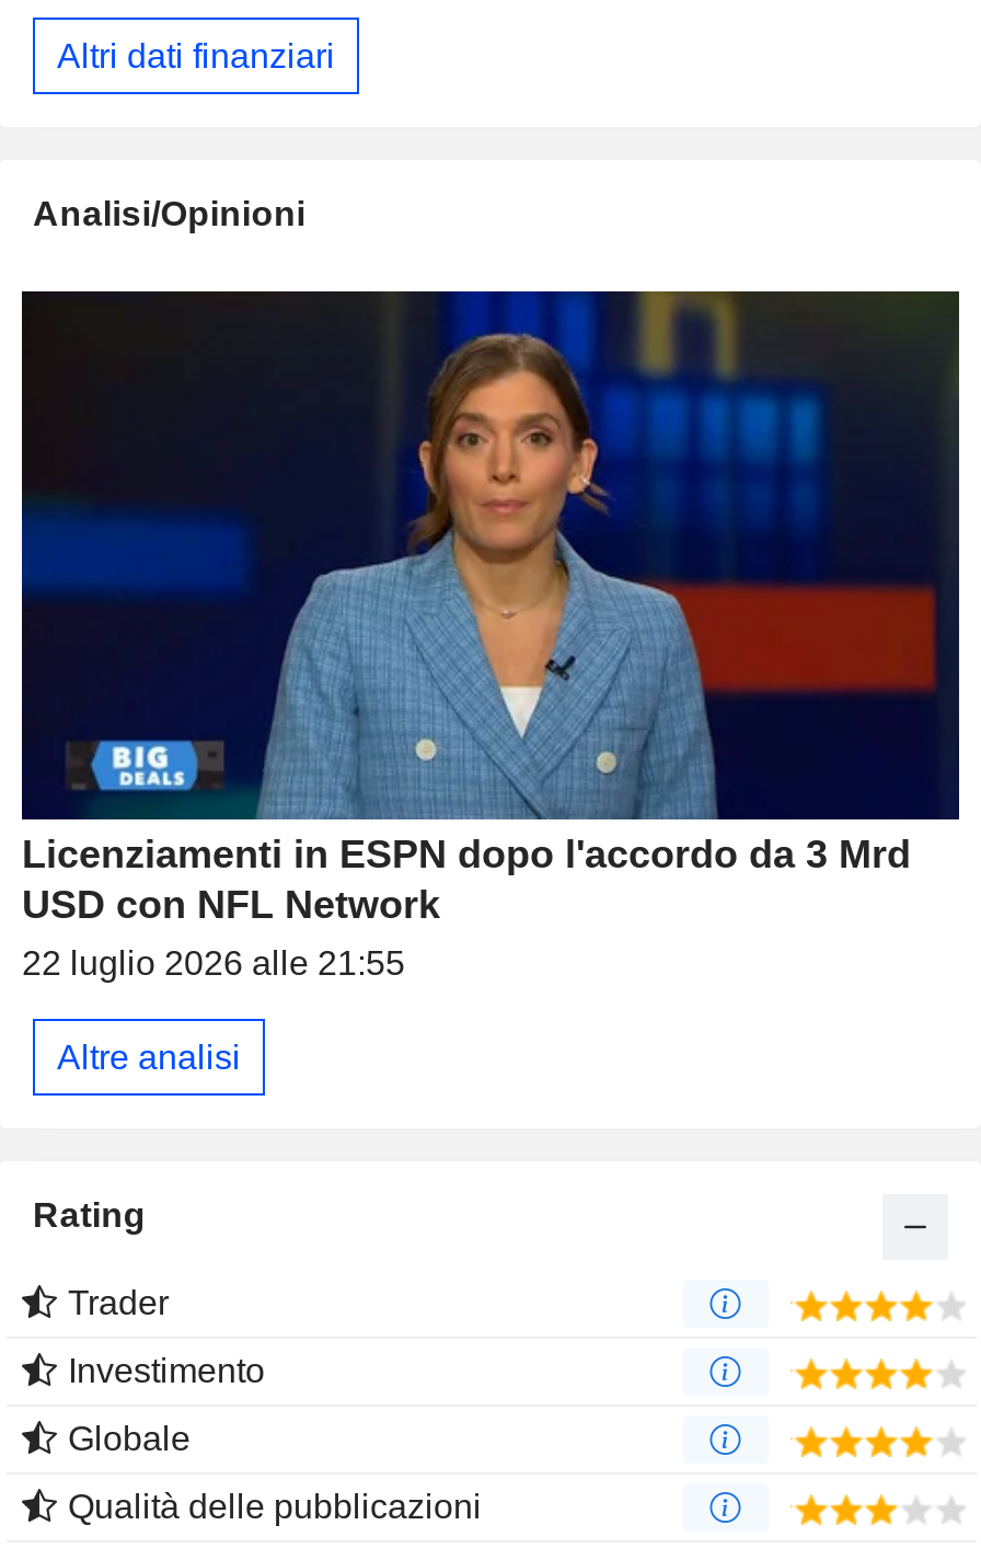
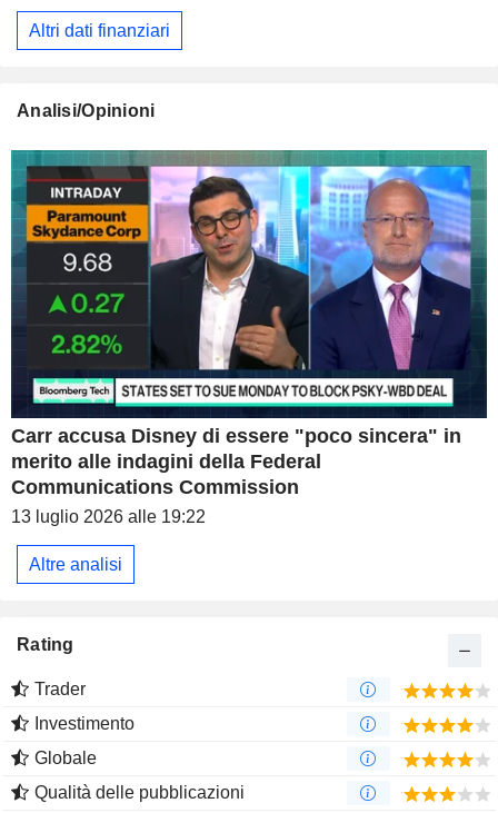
- [image]
- Licenziamenti in ESPN dopo l'accordo da 3 Mrd
- USD con NFL Network
- 22 luglio 2026 alle 21:55
+ [image]
+ Carr accusa Disney di essere "poco sincera" in
+ merito alle indagini della Federal
+ Communications Commission
+ 13 luglio 2026 alle 19:22
